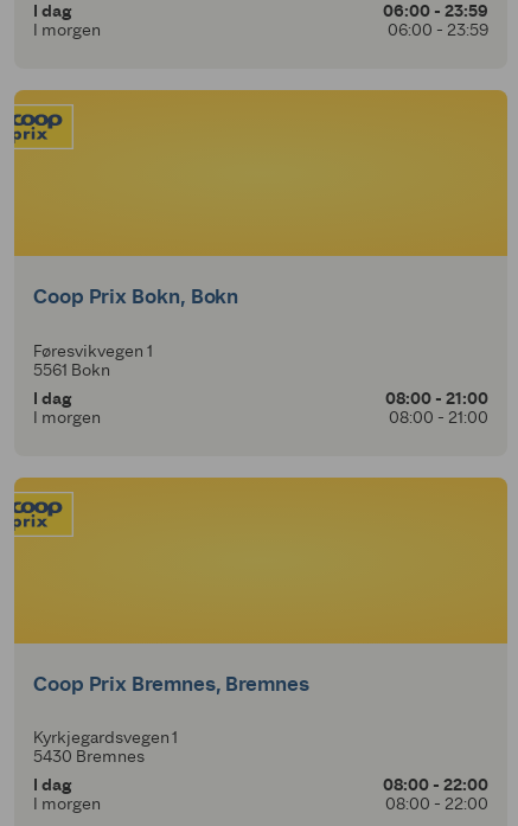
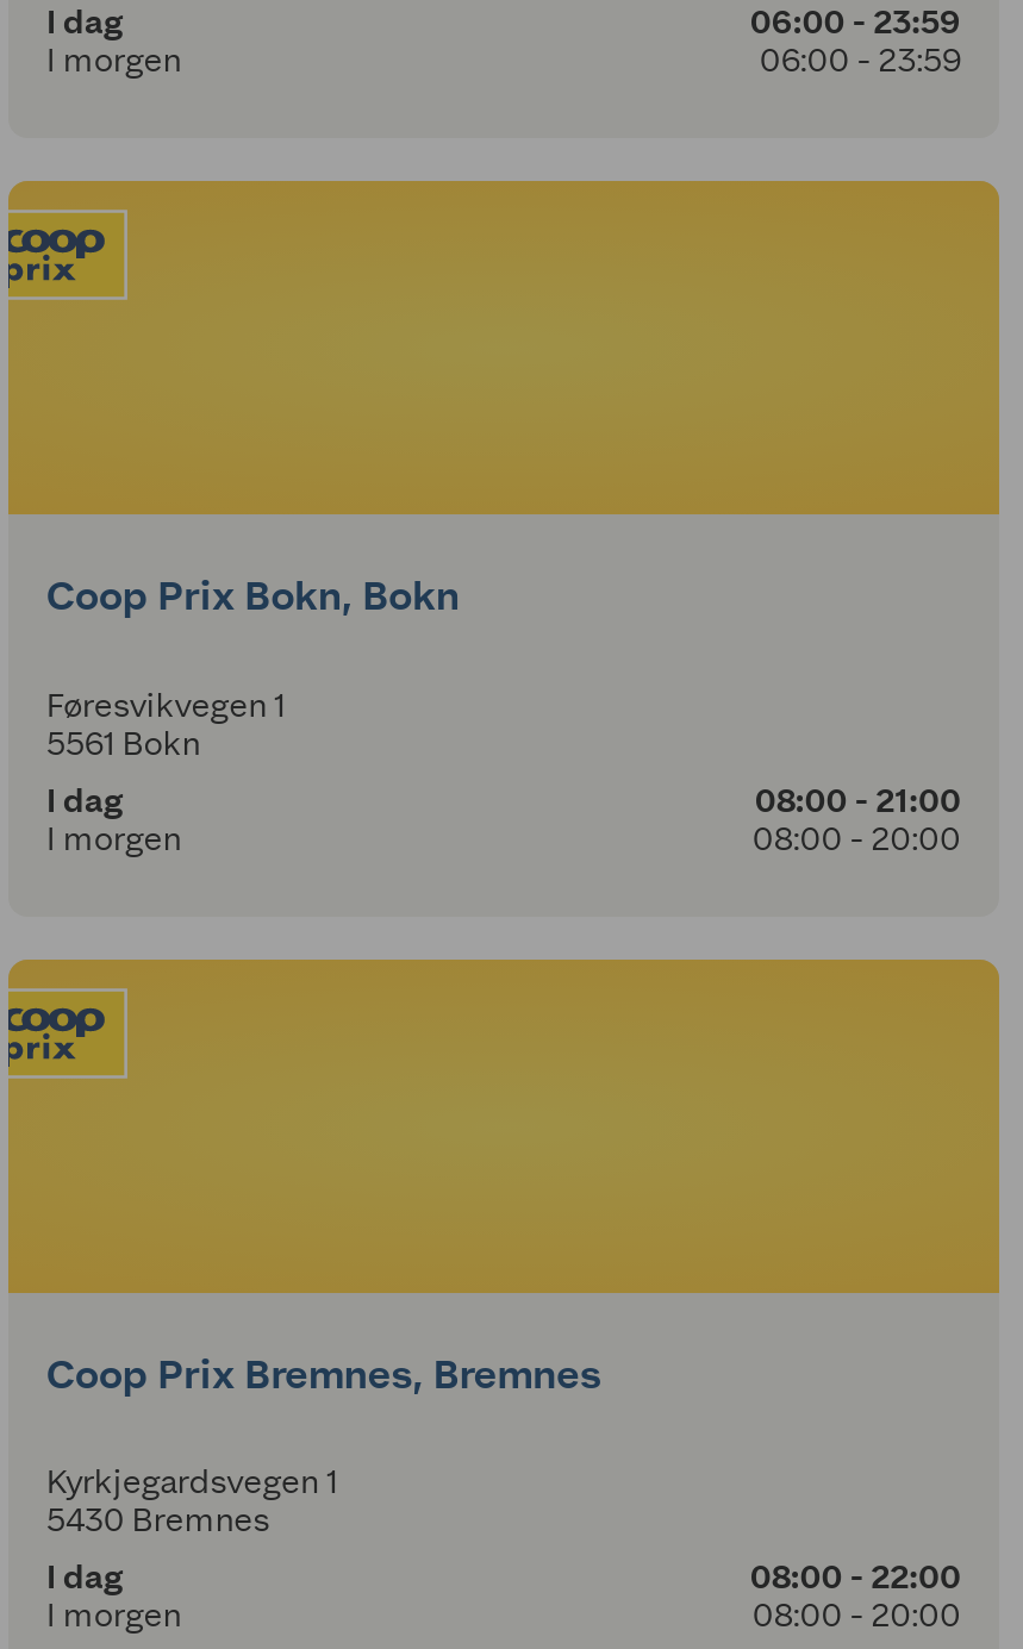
- 08:00 - 21:00
+ 08:00 - 20:00

- 08:00 - 22:00
+ 08:00 - 20:00
